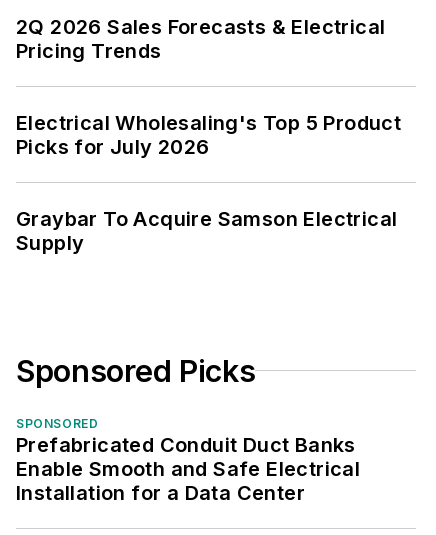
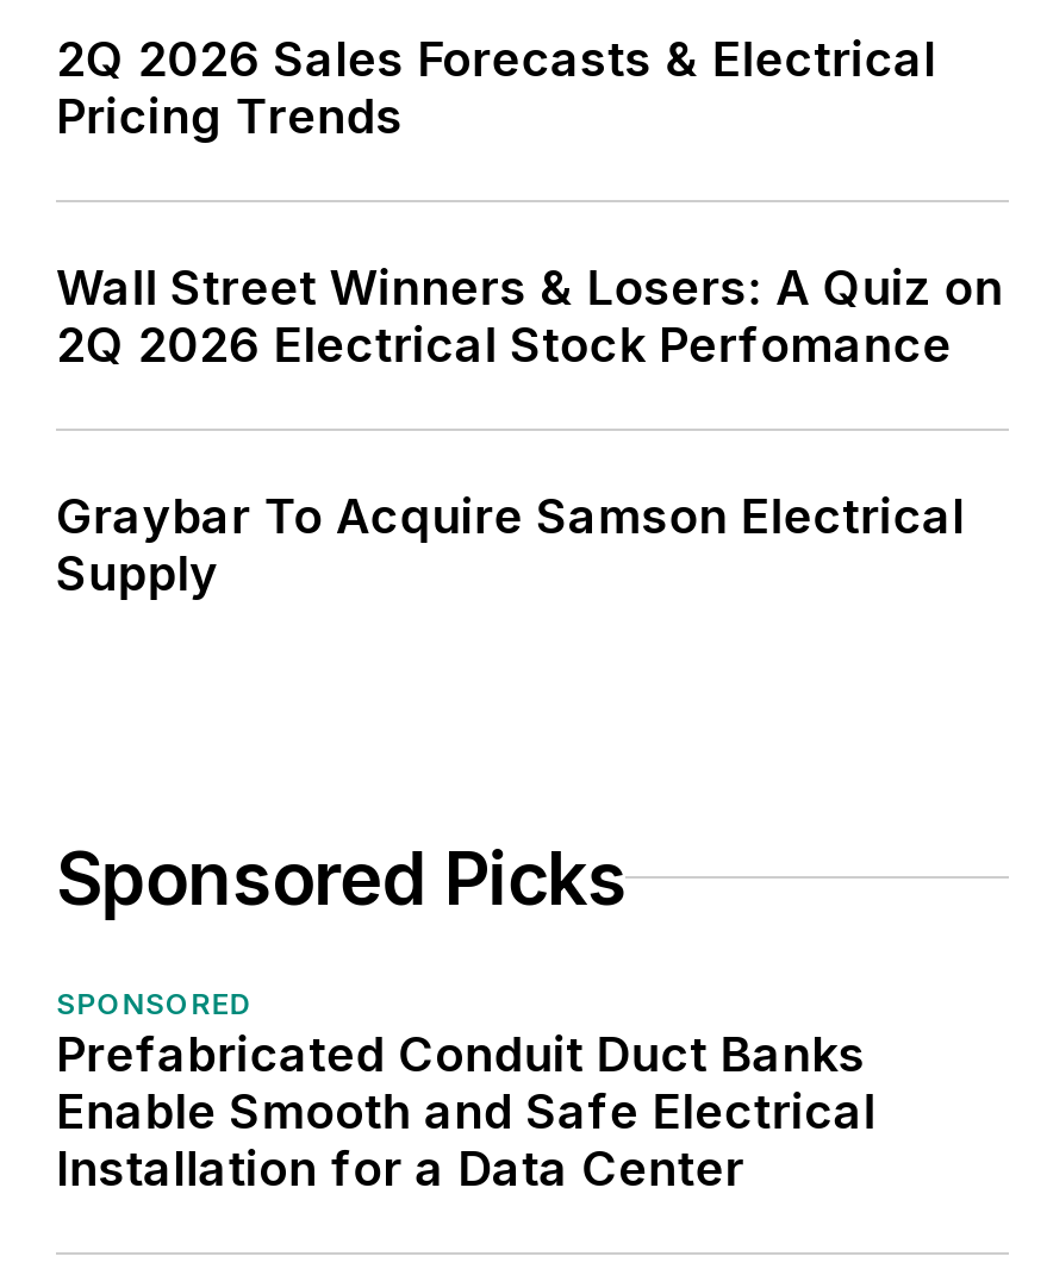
- Electrical Wholesaling's Top 5 Product
- Picks for July 2026
+ Wall Street Winners & Losers: A Quiz on
+ 2Q 2026 Electrical Stock Perfomance
